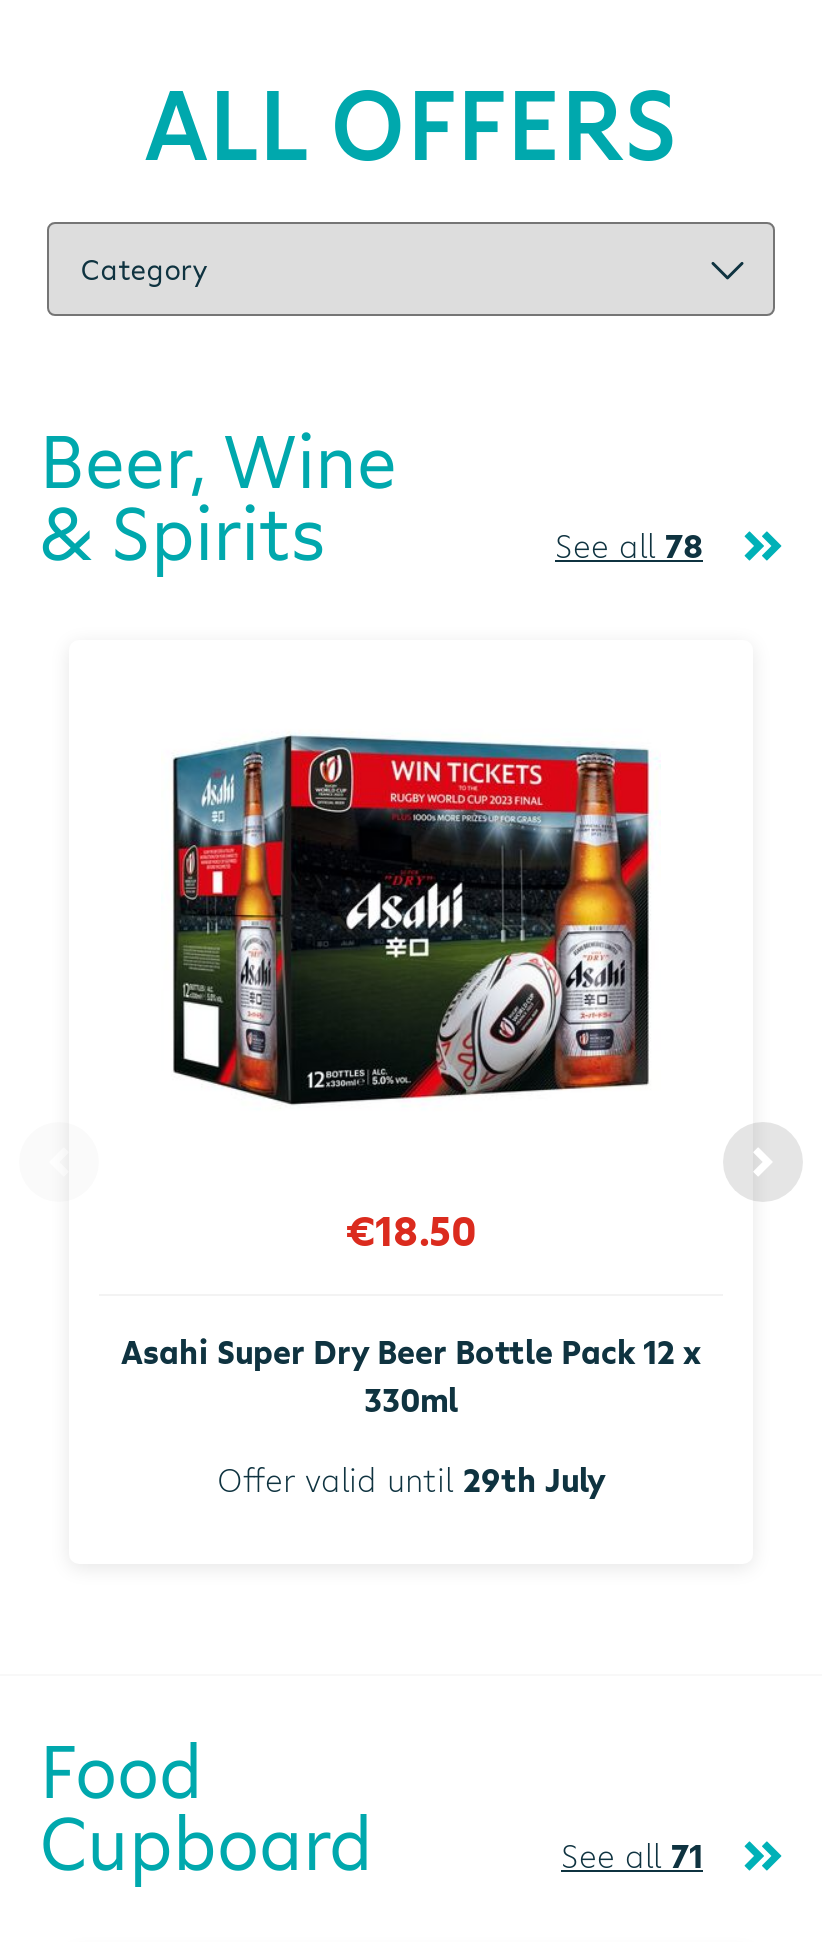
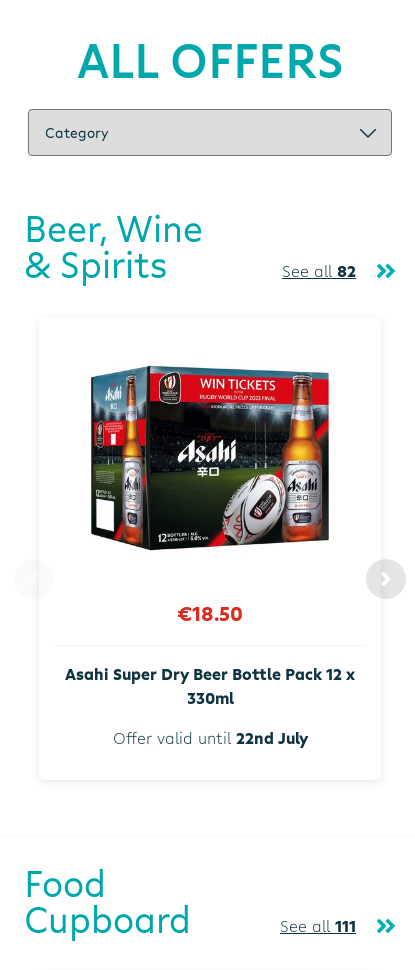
- See all 78
+ See all 82

- Offer valid until 29th July
+ Offer valid until 22nd July

- See all 71
+ See all 111
